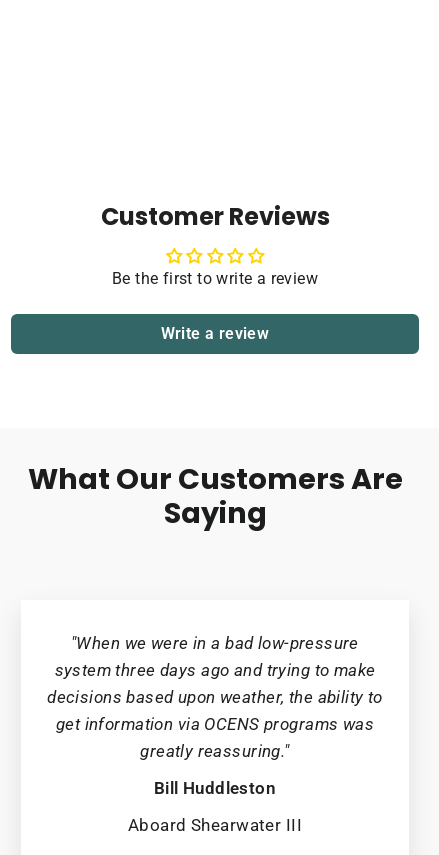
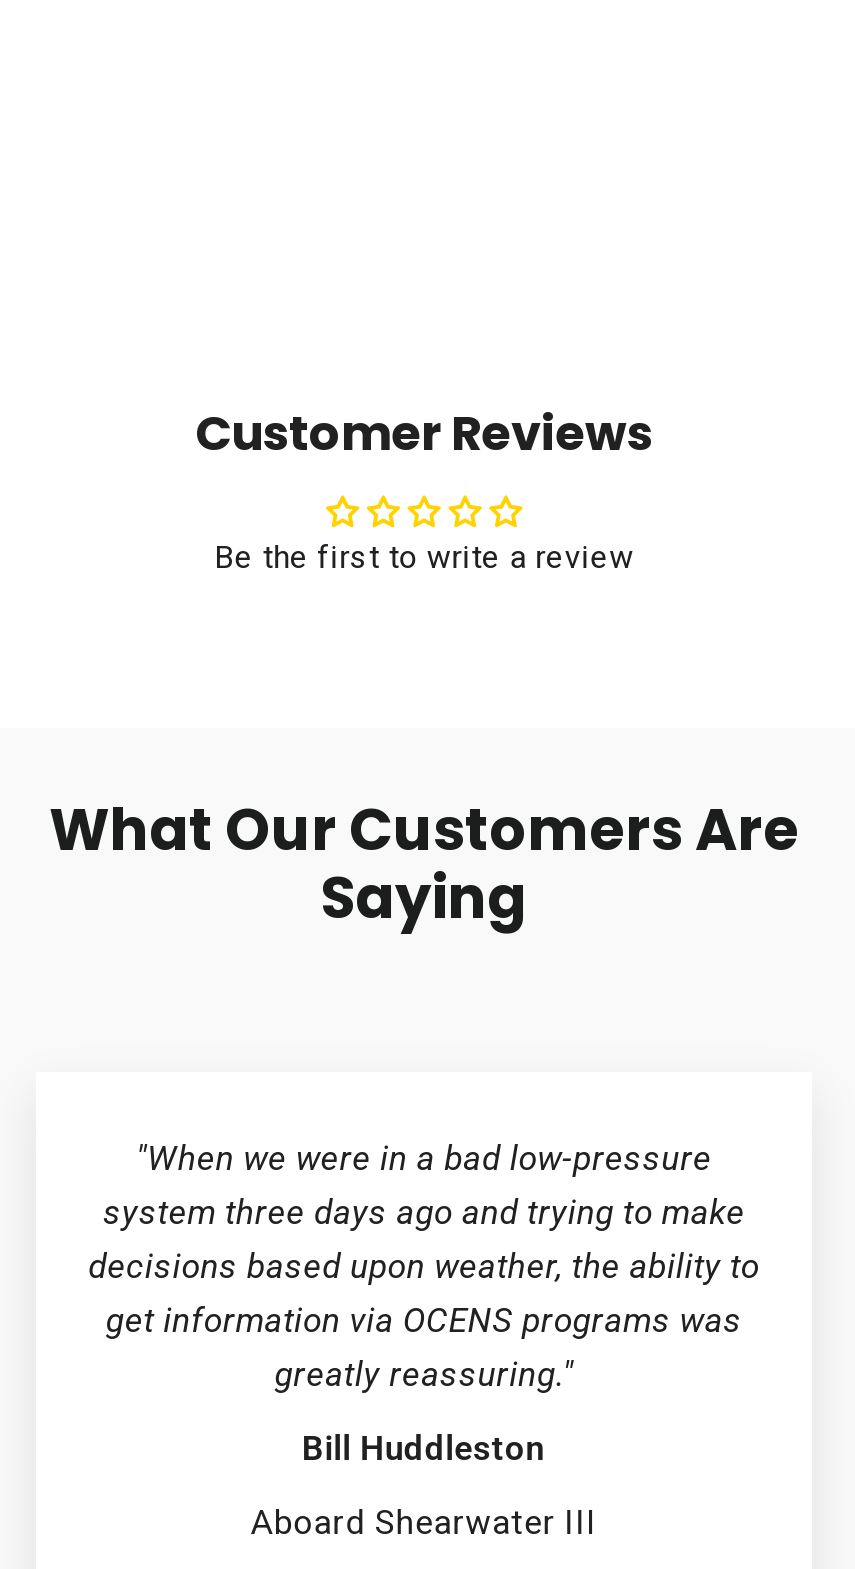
- Write a review
